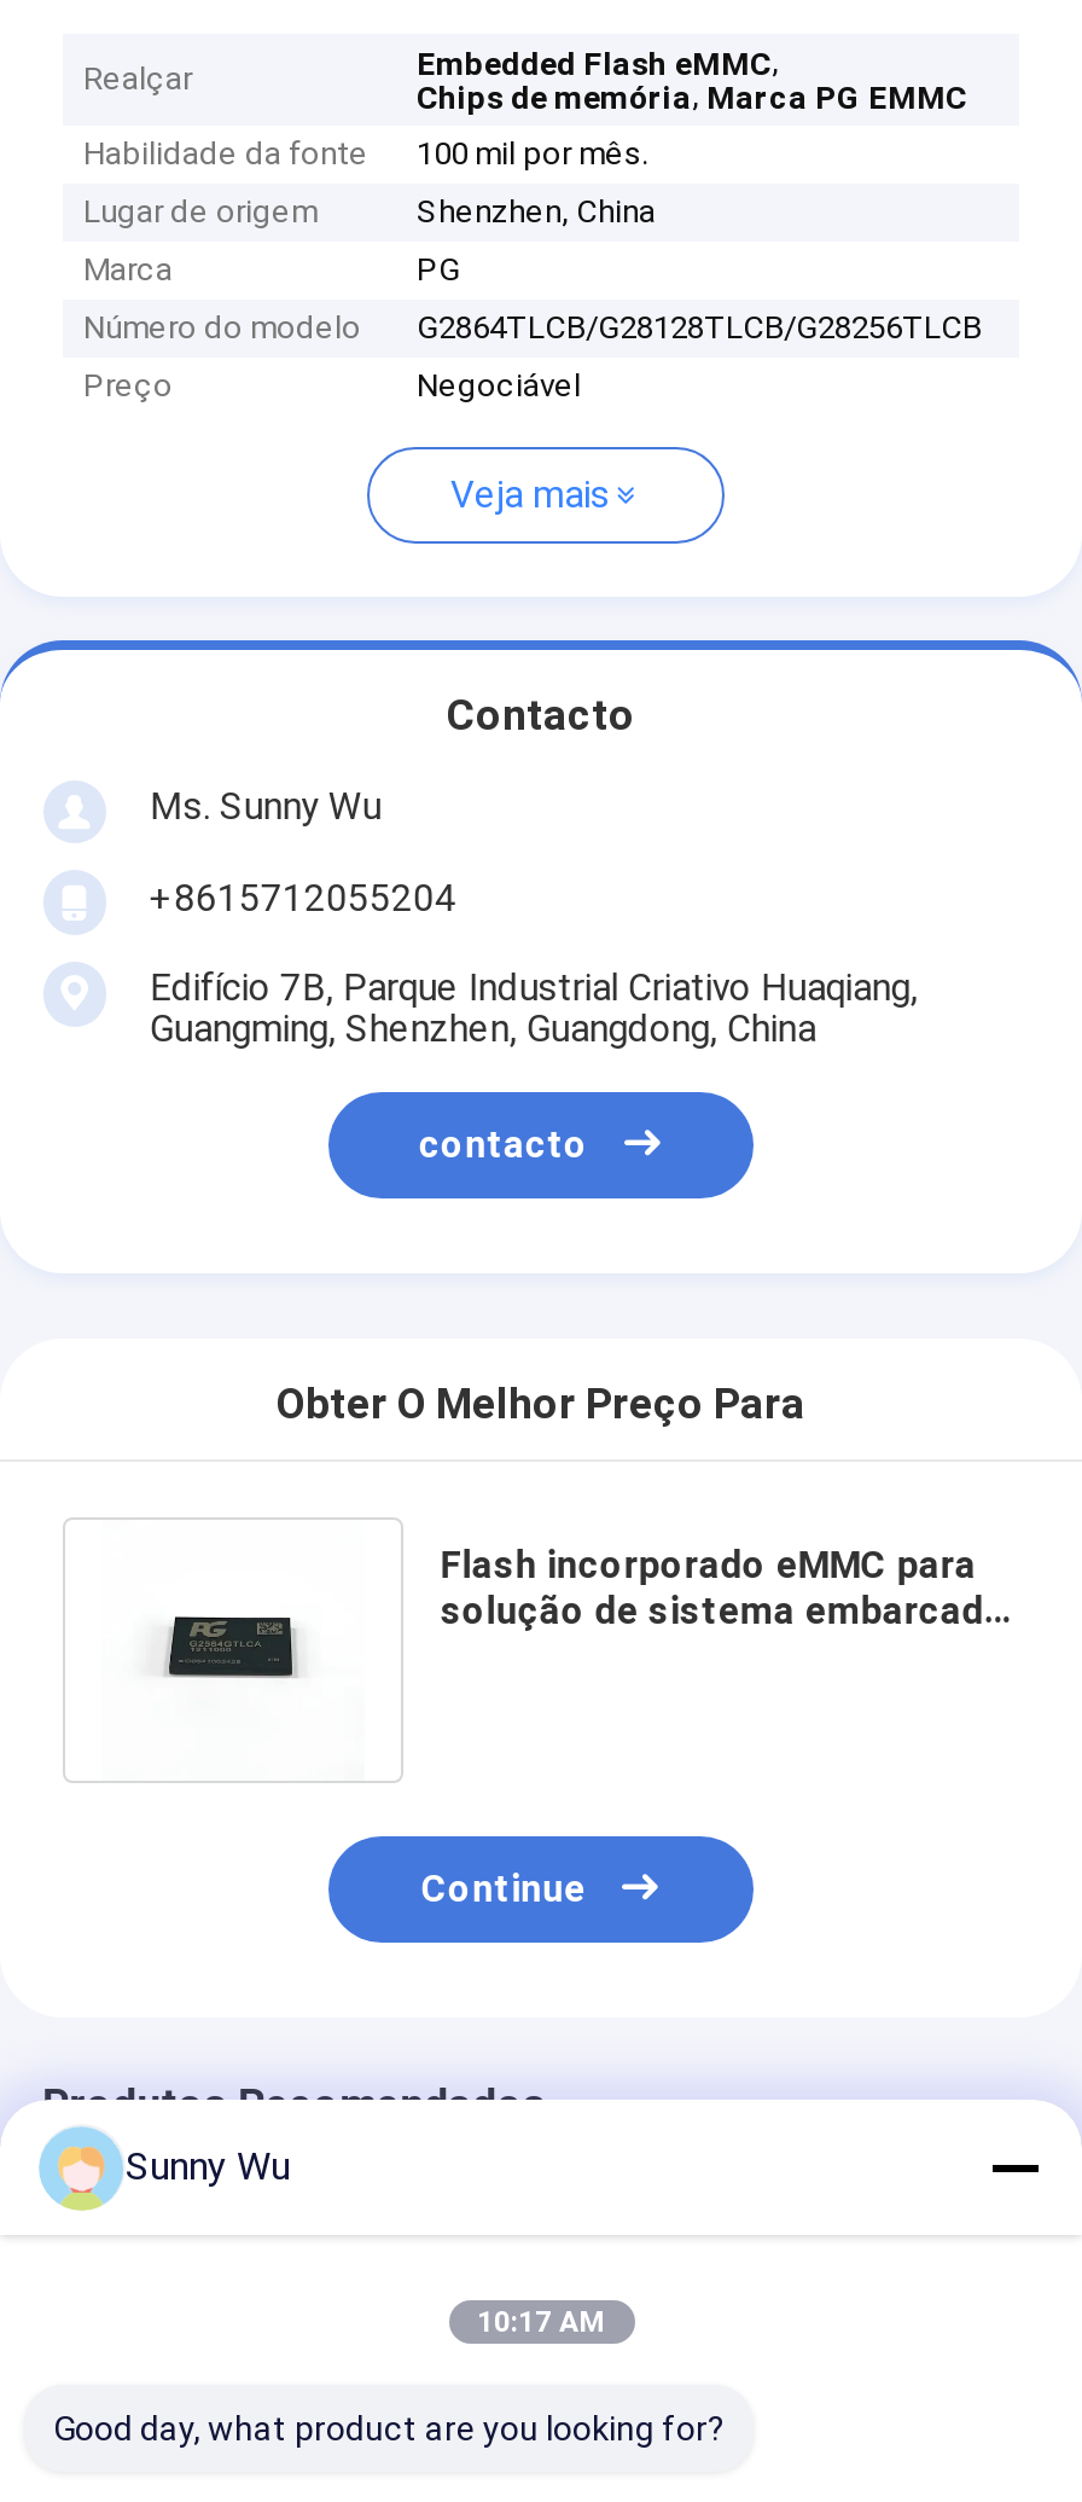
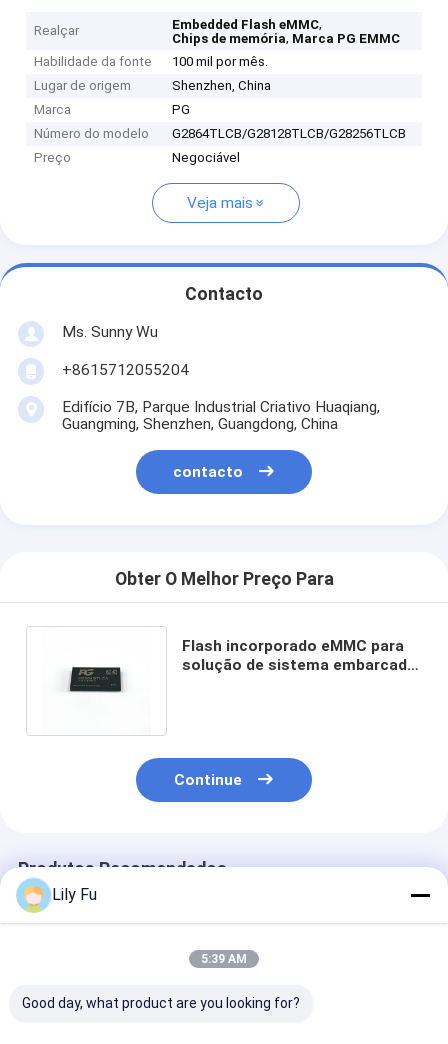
- Sunny Wu
+ Lily Fu

- 10:17 AM
+ 5:39 AM
